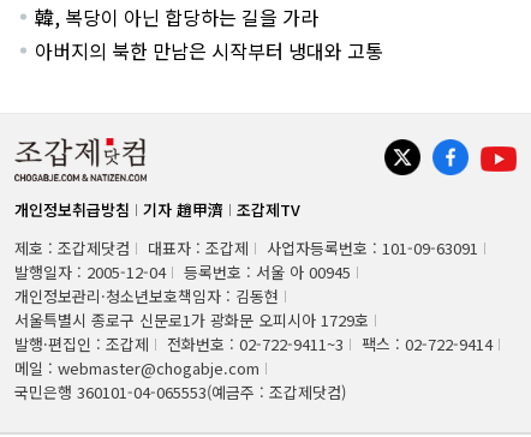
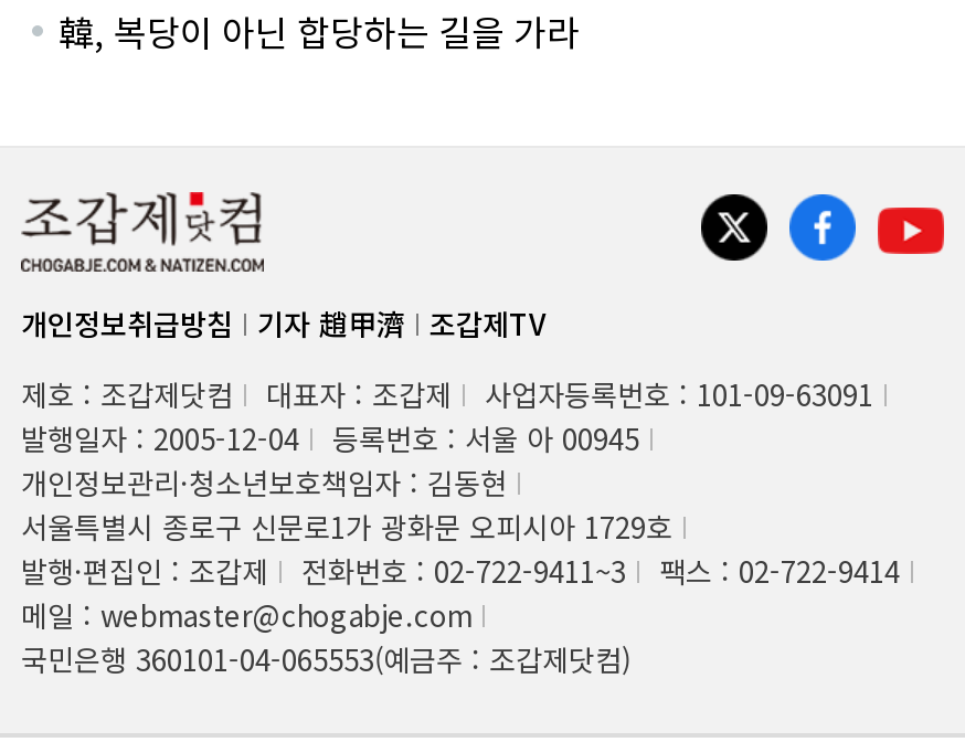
- 아버지의 북한 만남은 시작부터 냉대와 고통
